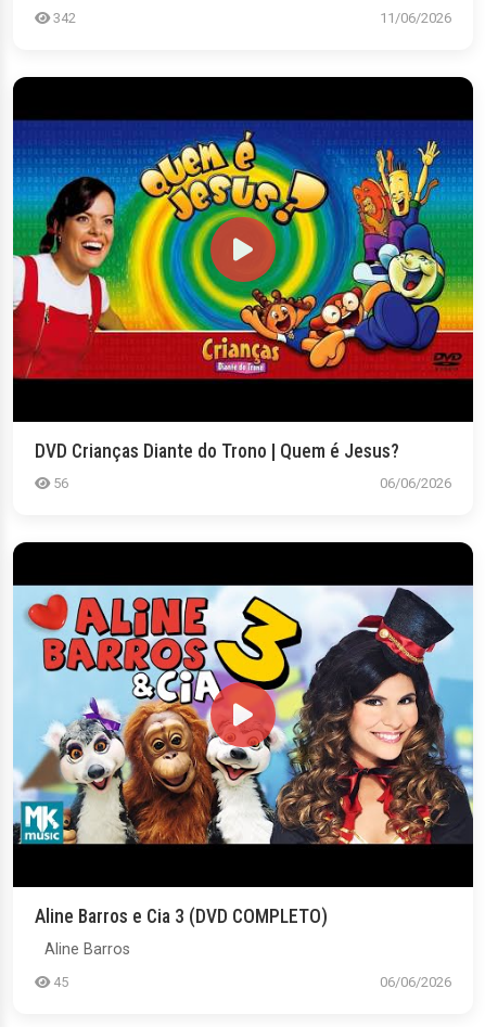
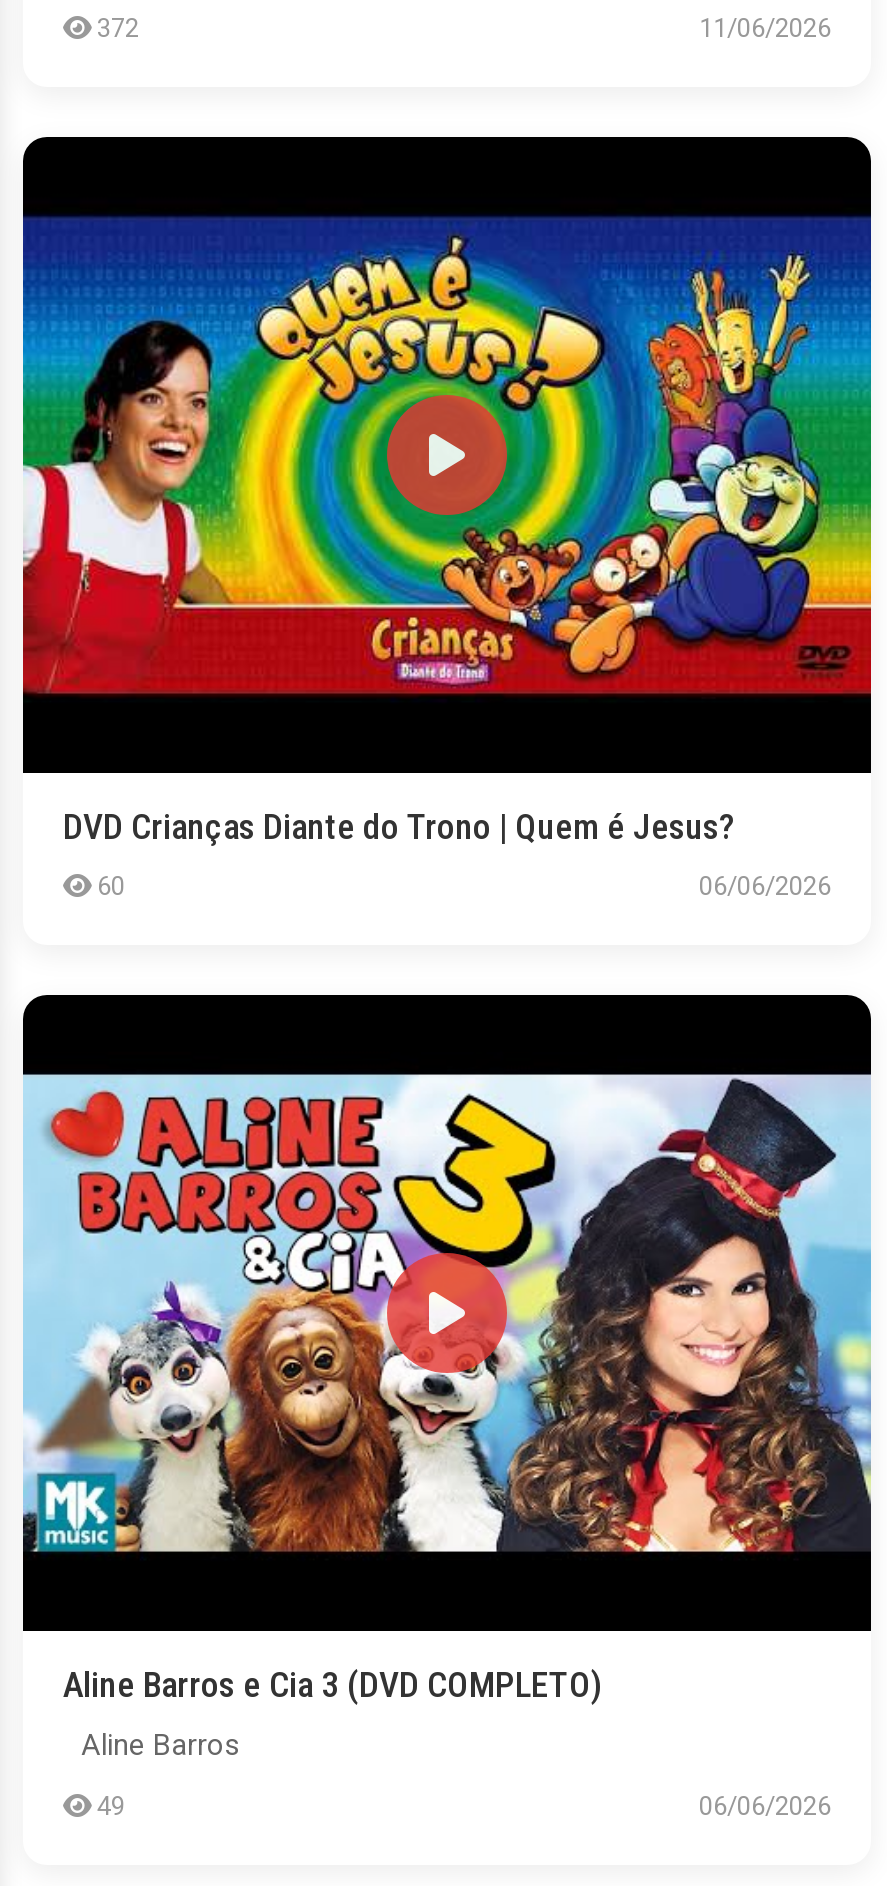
- 342
+ 372

- 56
+ 60

- 45
+ 49
